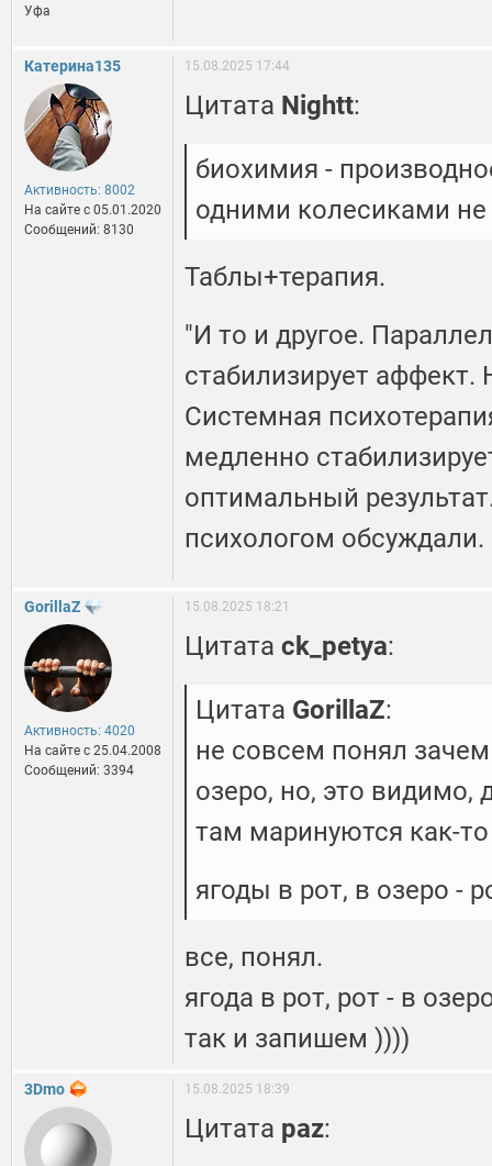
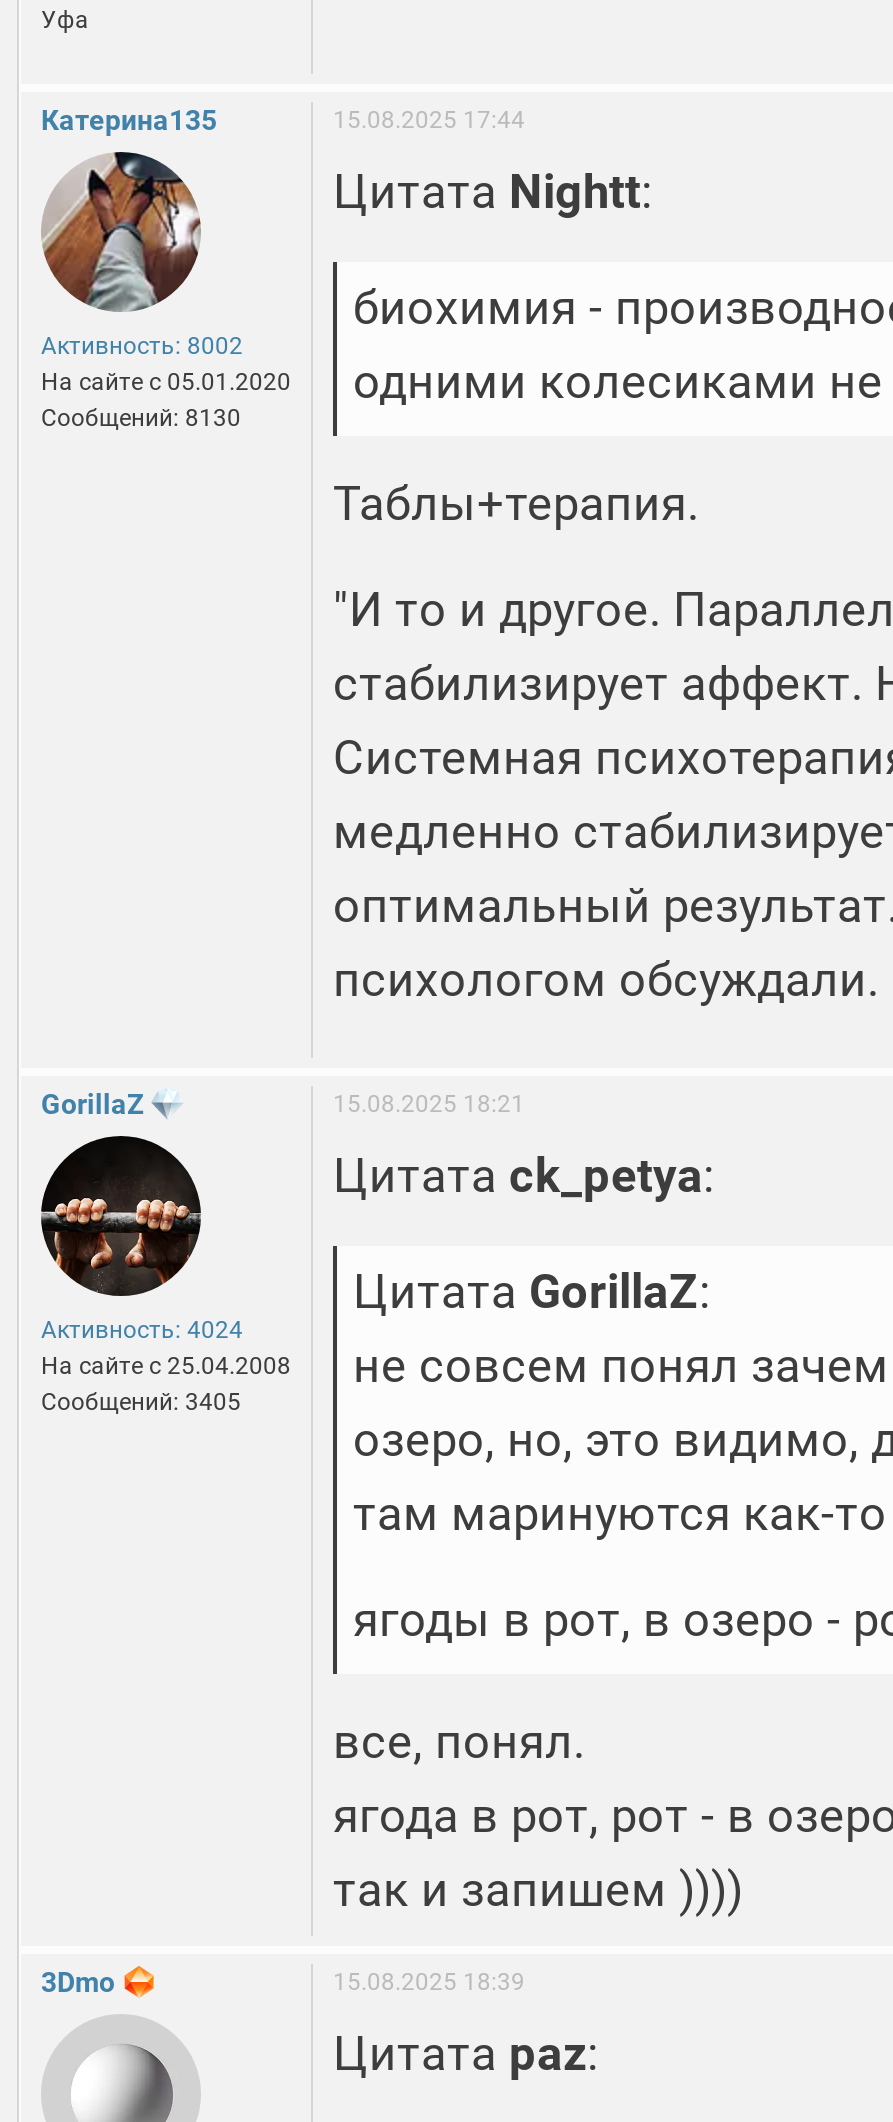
- Активность: 4020
+ Активность: 4024

- Сообщений: 3394
+ Сообщений: 3405
